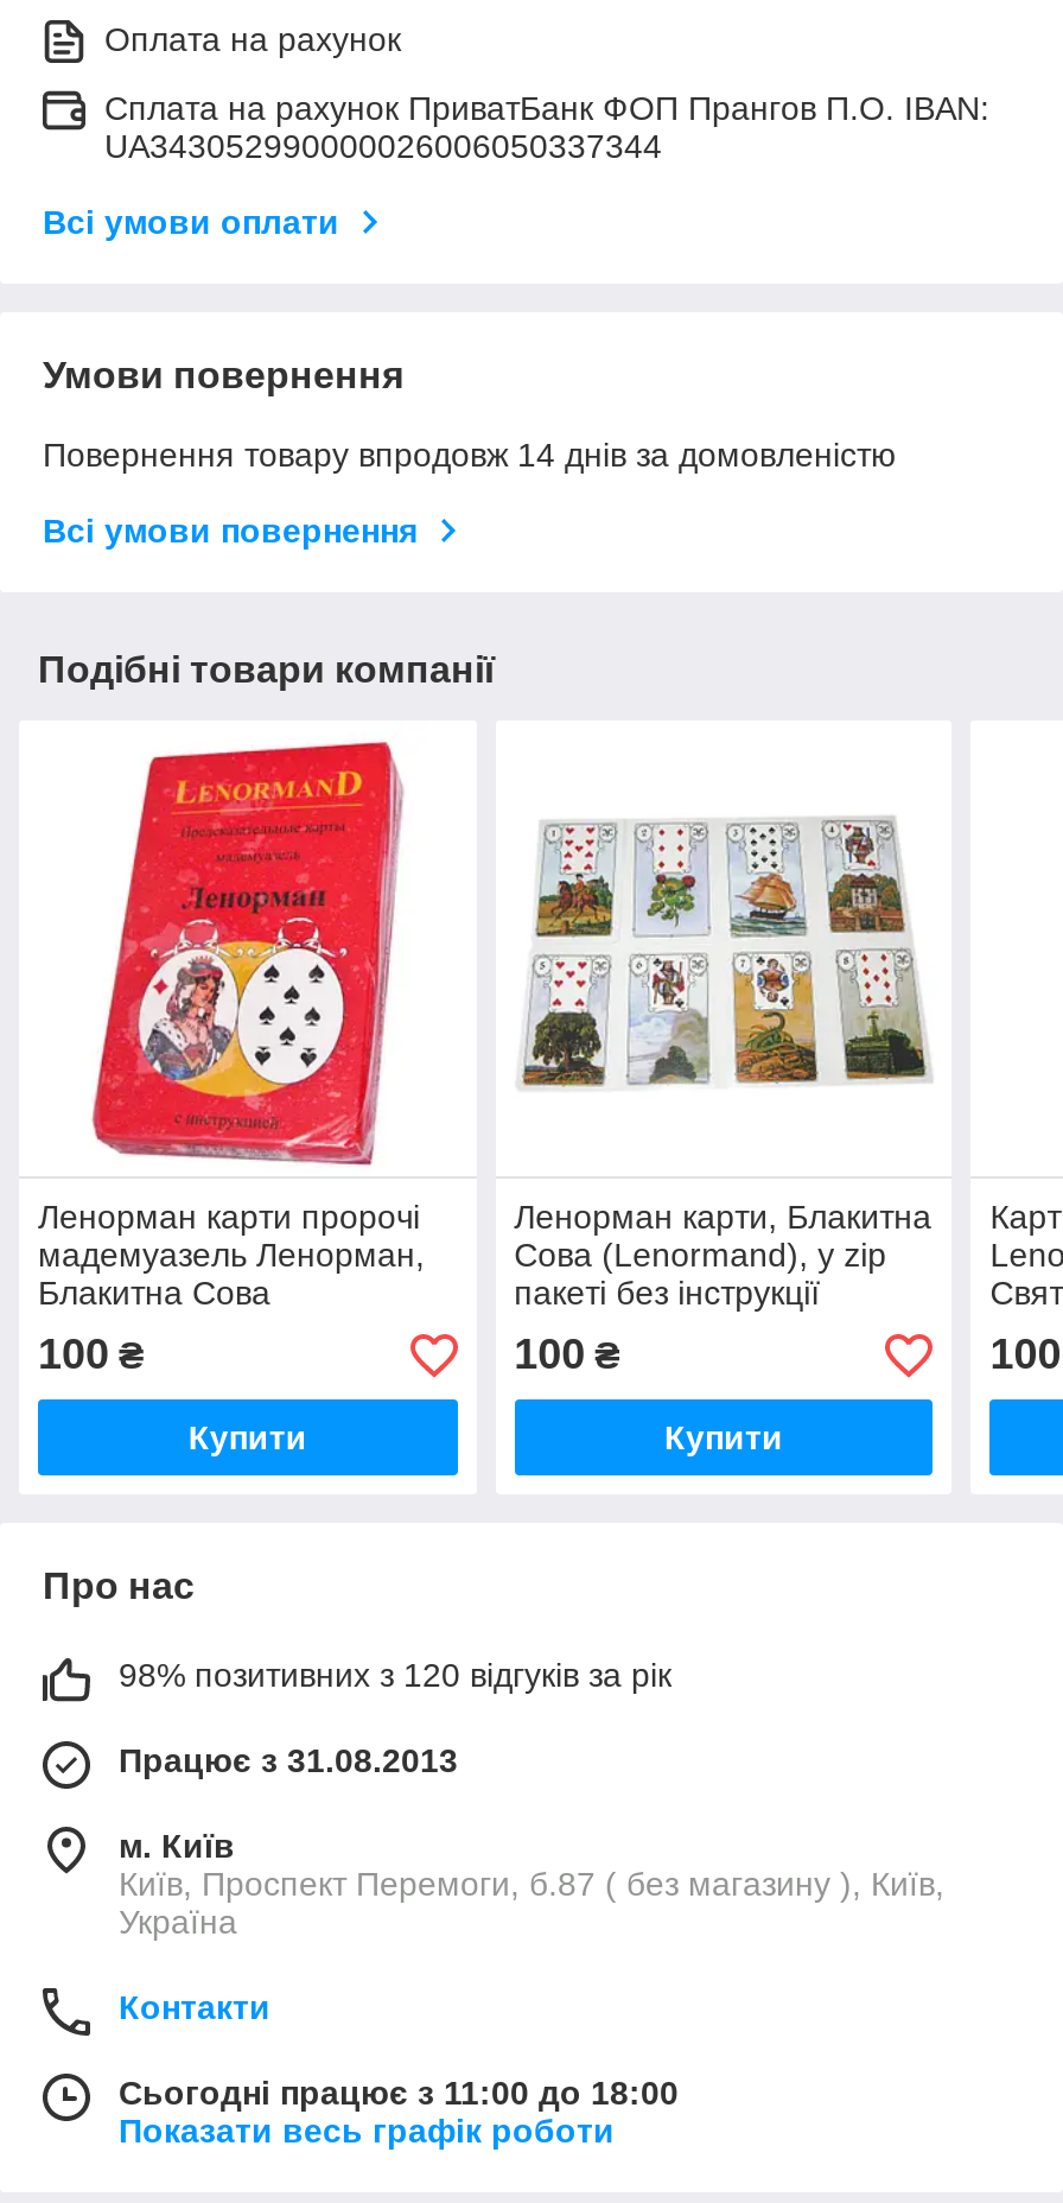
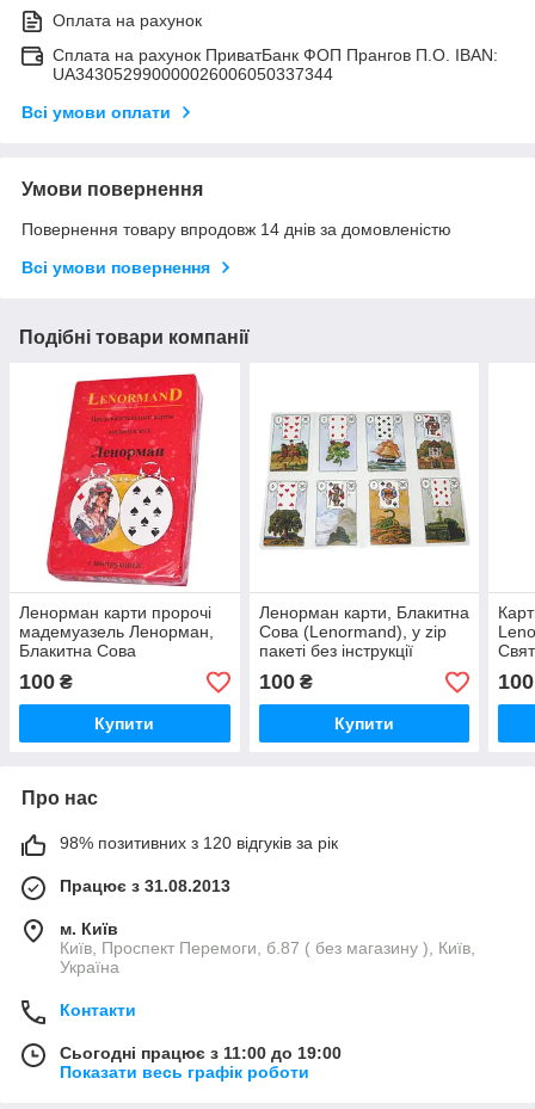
- Сьогодні працює з 11:00 до 18:00
+ Сьогодні працює з 11:00 до 19:00
